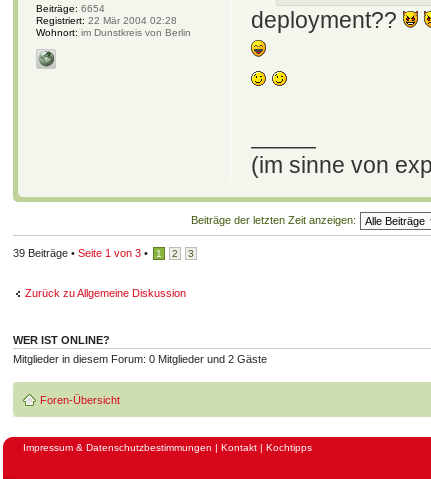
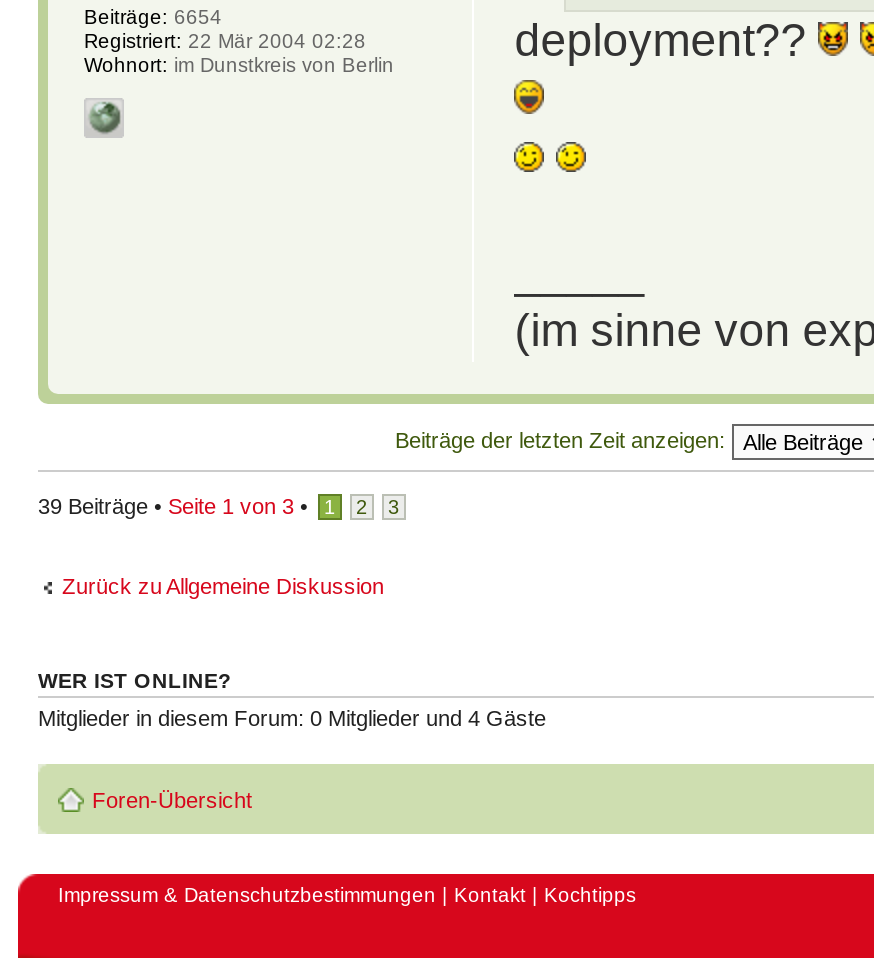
- Mitglieder in diesem Forum: 0 Mitglieder und 2 Gäste
+ Mitglieder in diesem Forum: 0 Mitglieder und 4 Gäste
